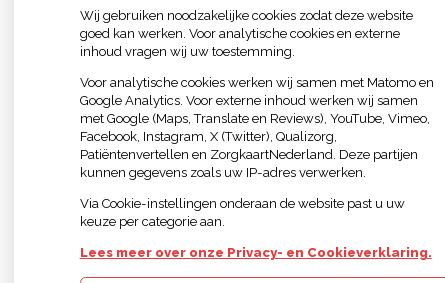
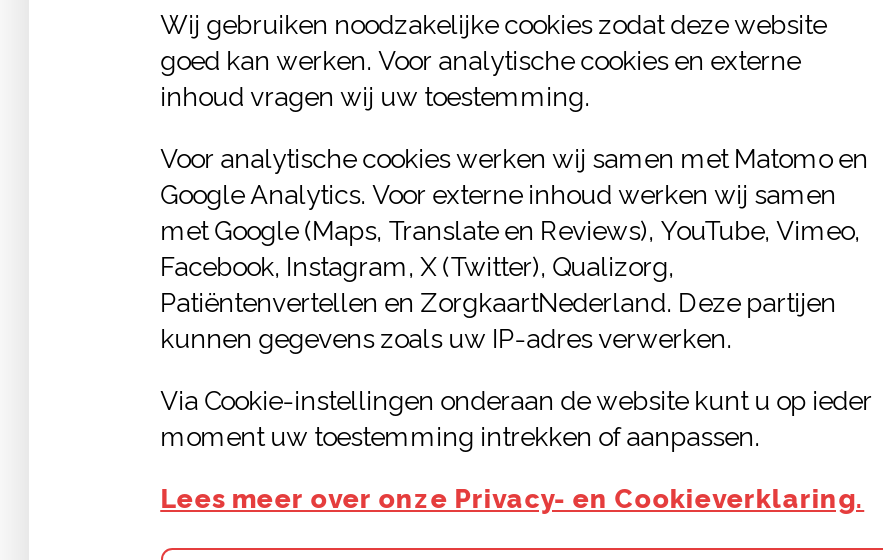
- Via Cookie-instellingen onderaan de website past u uw
- keuze per categorie aan.
+ Via Cookie-instellingen onderaan de website kunt u op ieder
+ moment uw toestemming intrekken of aanpassen.
